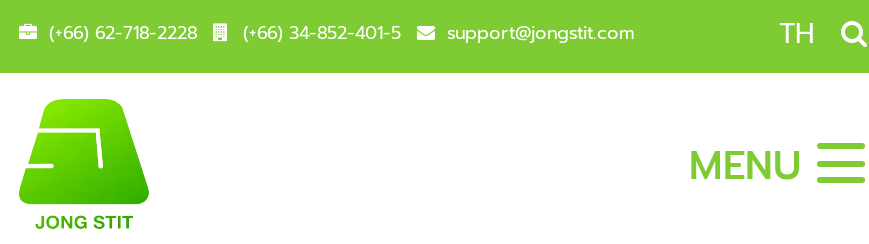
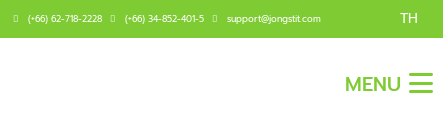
- [image]
